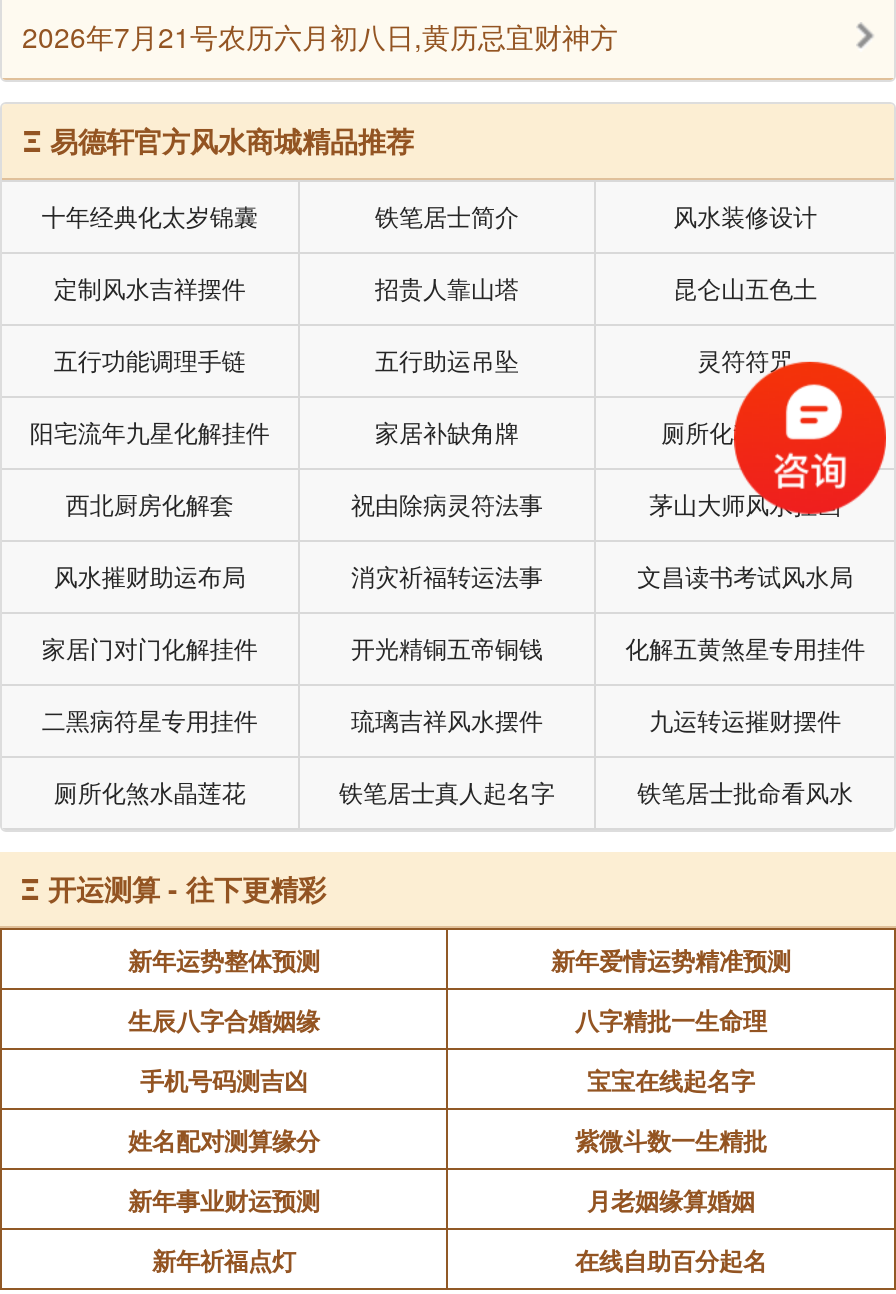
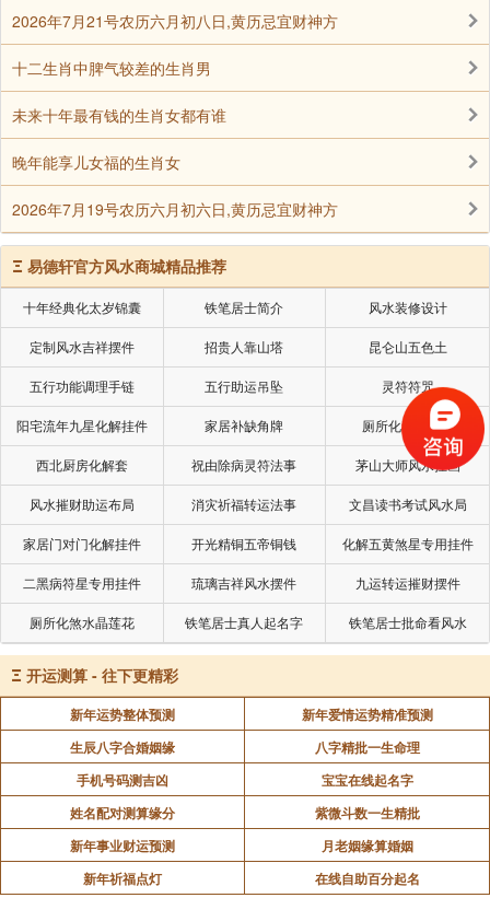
+ 十二生肖中脾气较差的生肖男
+ 未来十年最有钱的生肖女都有谁
+ 晚年能享儿女福的生肖女
+ 2026年7月19号农历六月初六日,黄历忌宜财神方
